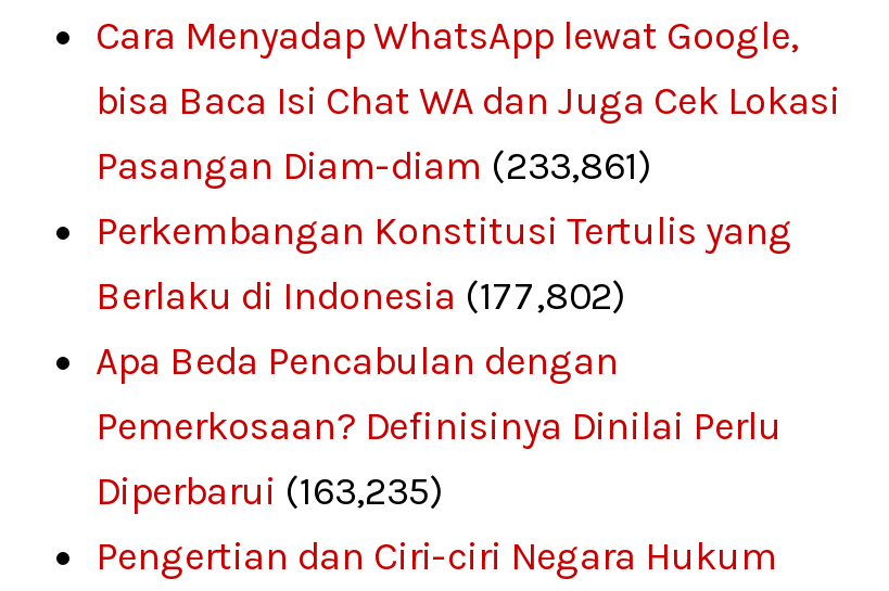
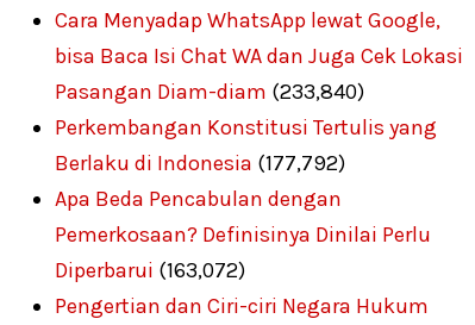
- Pasangan Diam-diam (233,861)
+ Pasangan Diam-diam (233,840)

- Berlaku di Indonesia (177,802)
+ Berlaku di Indonesia (177,792)

- Diperbarui (163,235)
+ Diperbarui (163,072)
